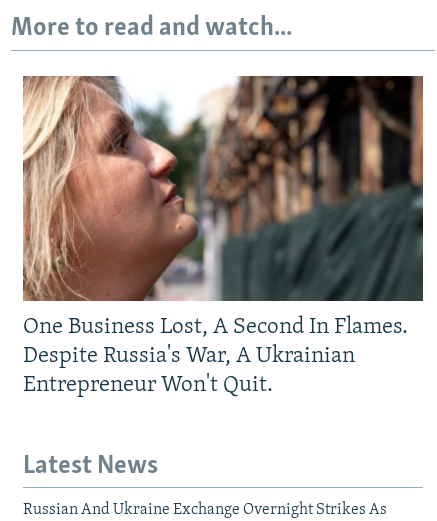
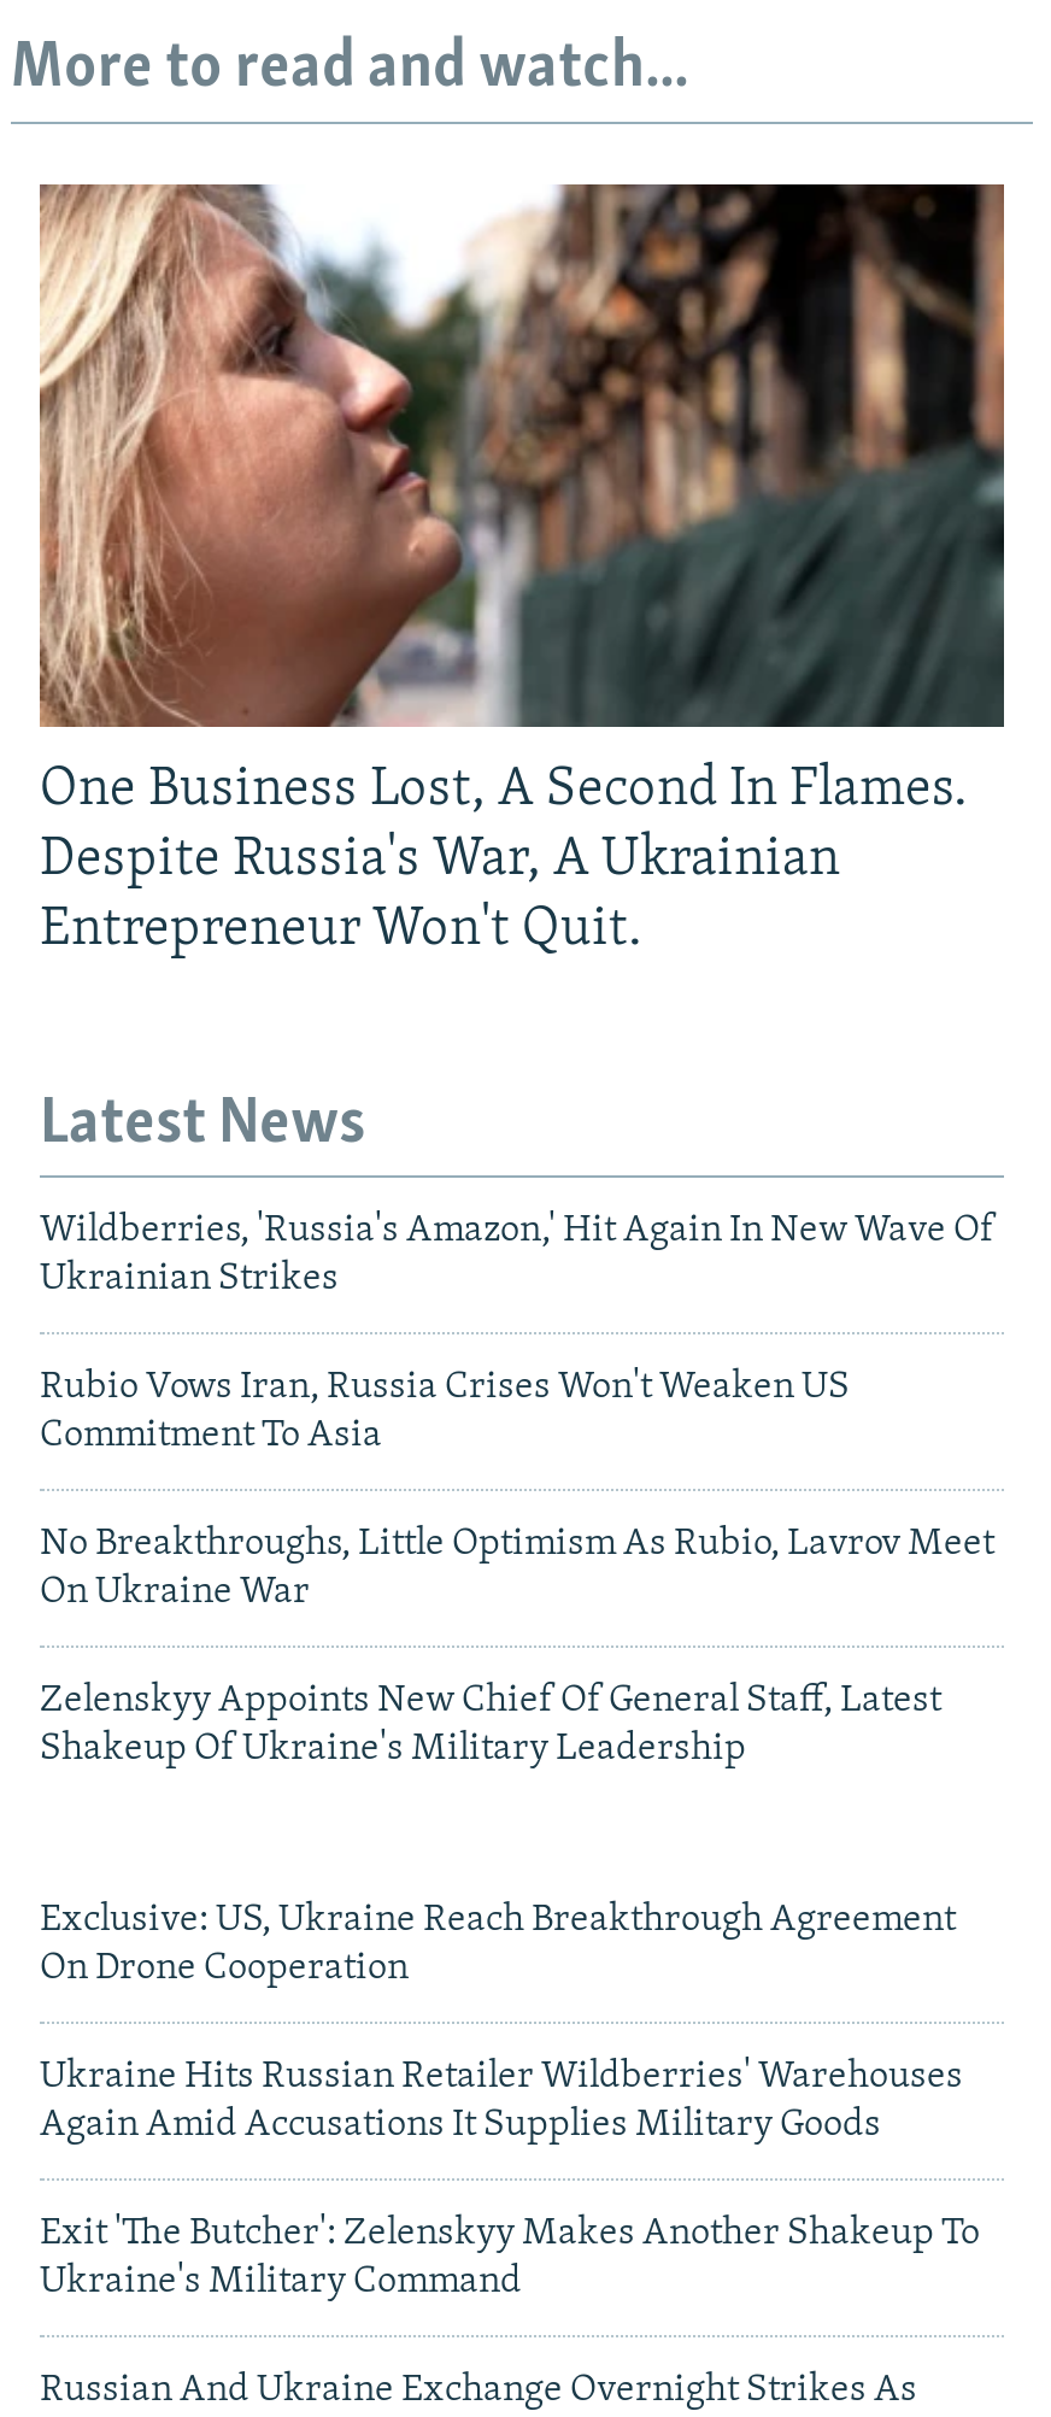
+ Wildberries, 'Russia's Amazon,' Hit Again In New Wave Of
+ Ukrainian Strikes
+ Rubio Vows Iran, Russia Crises Won't Weaken US
+ Commitment To Asia
+ No Breakthroughs, Little Optimism As Rubio, Lavrov Meet
+ On Ukraine War
+ Zelenskyy Appoints New Chief Of General Staff, Latest
+ Shakeup Of Ukraine's Military Leadership

+ Exclusive: US, Ukraine Reach Breakthrough Agreement
+ On Drone Cooperation
+ Ukraine Hits Russian Retailer Wildberries' Warehouses
+ Again Amid Accusations It Supplies Military Goods
+ Exit 'The Butcher': Zelenskyy Makes Another Shakeup To
+ Ukraine's Military Command
